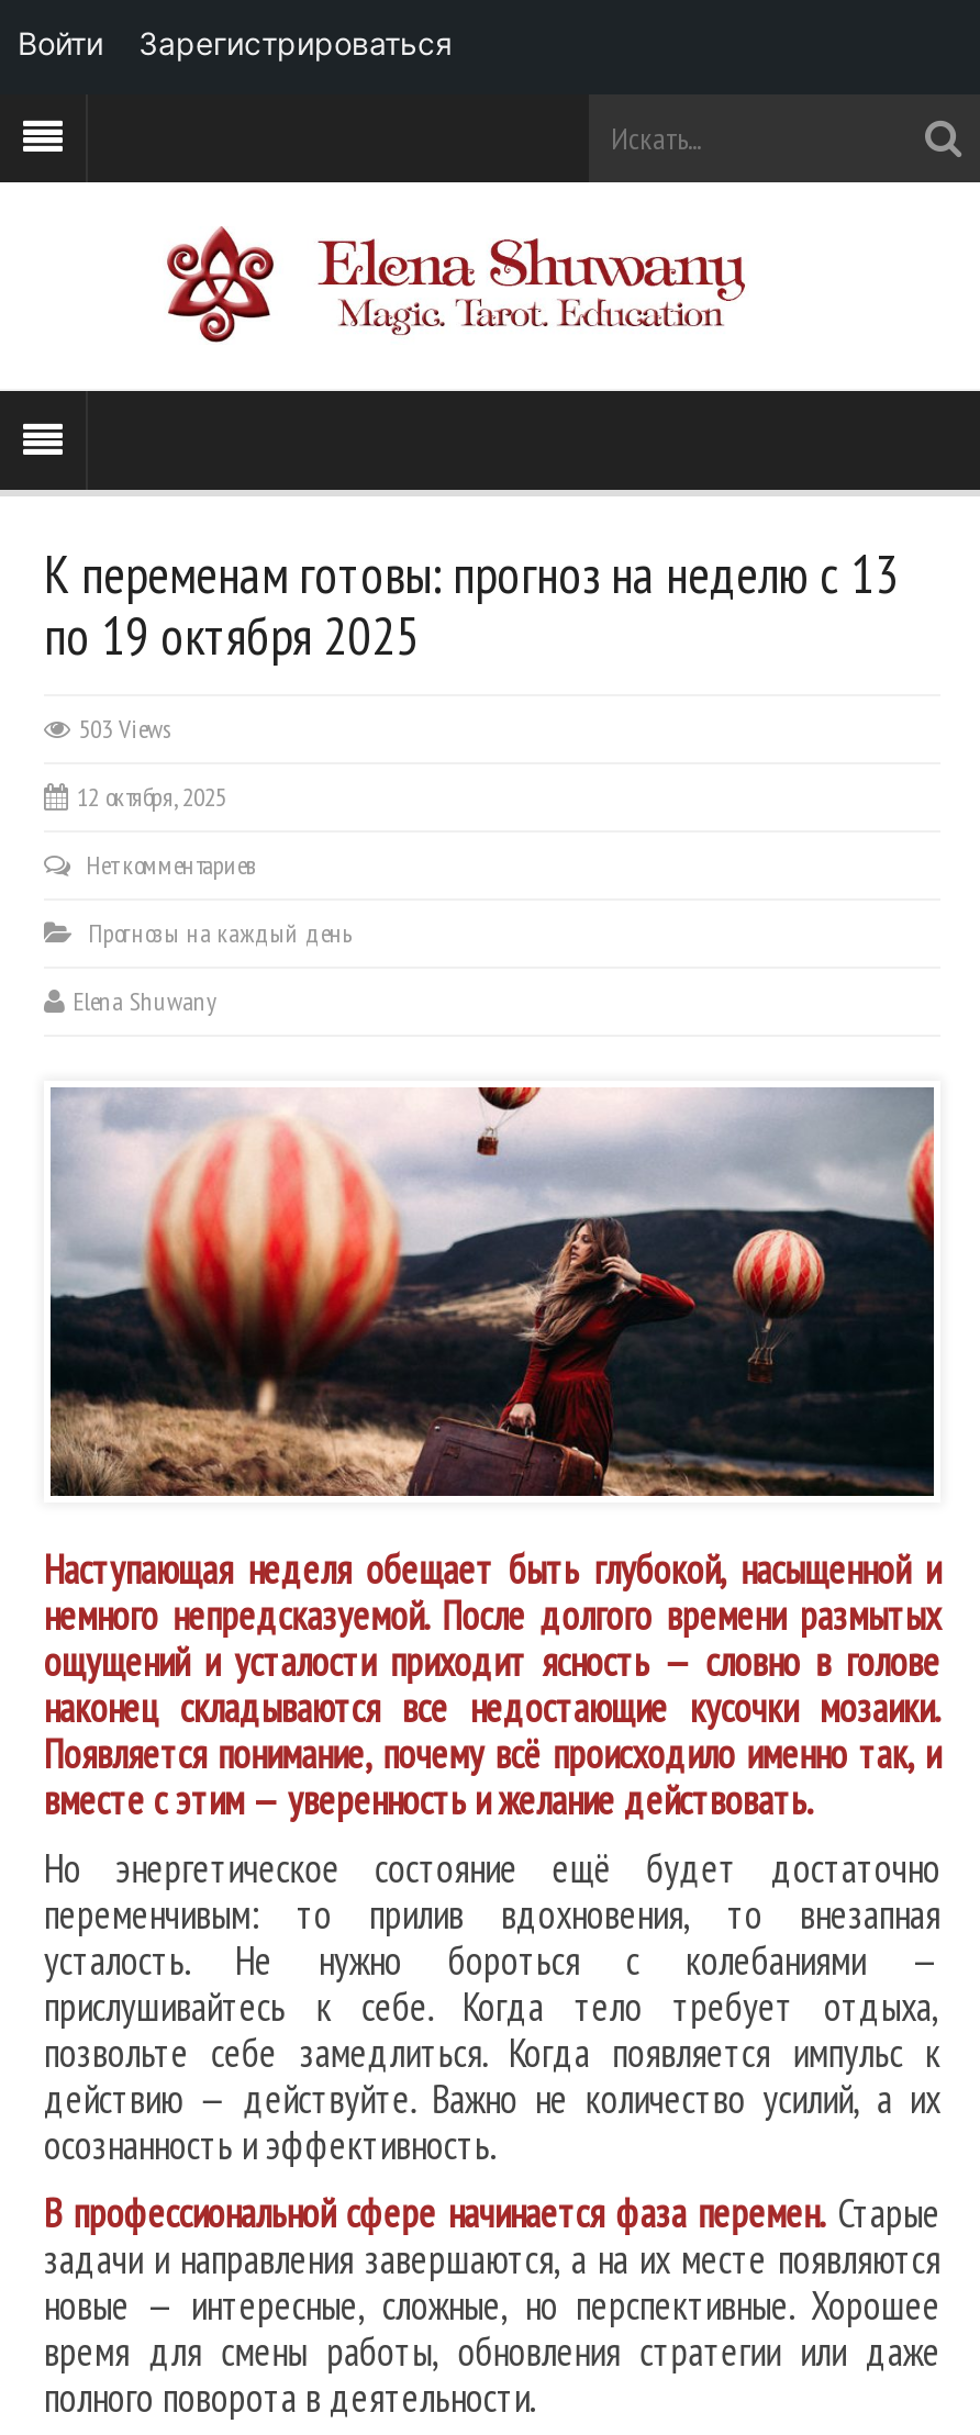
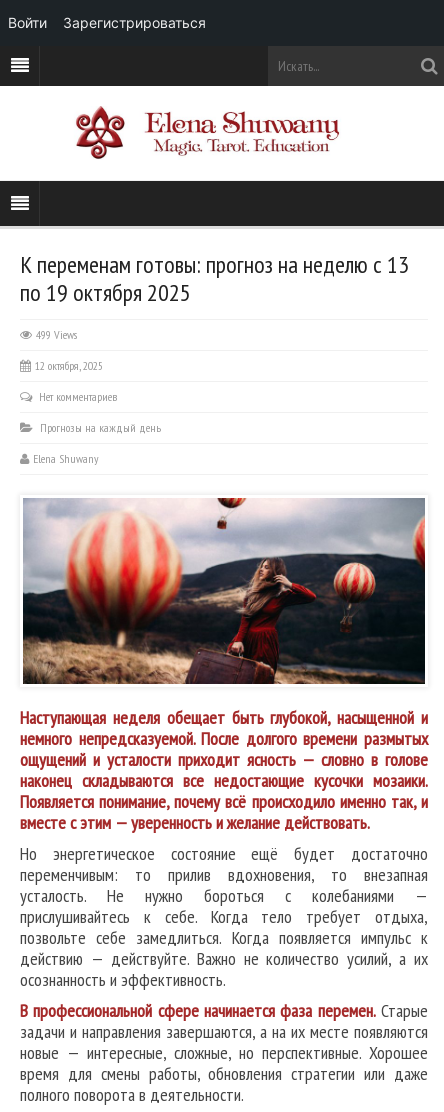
- 503 Views
+ 499 Views
